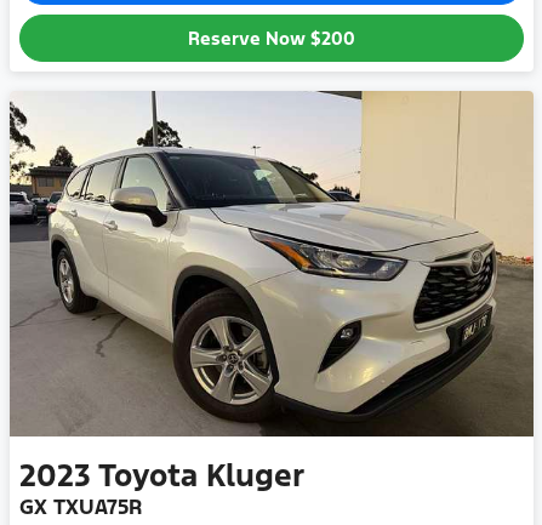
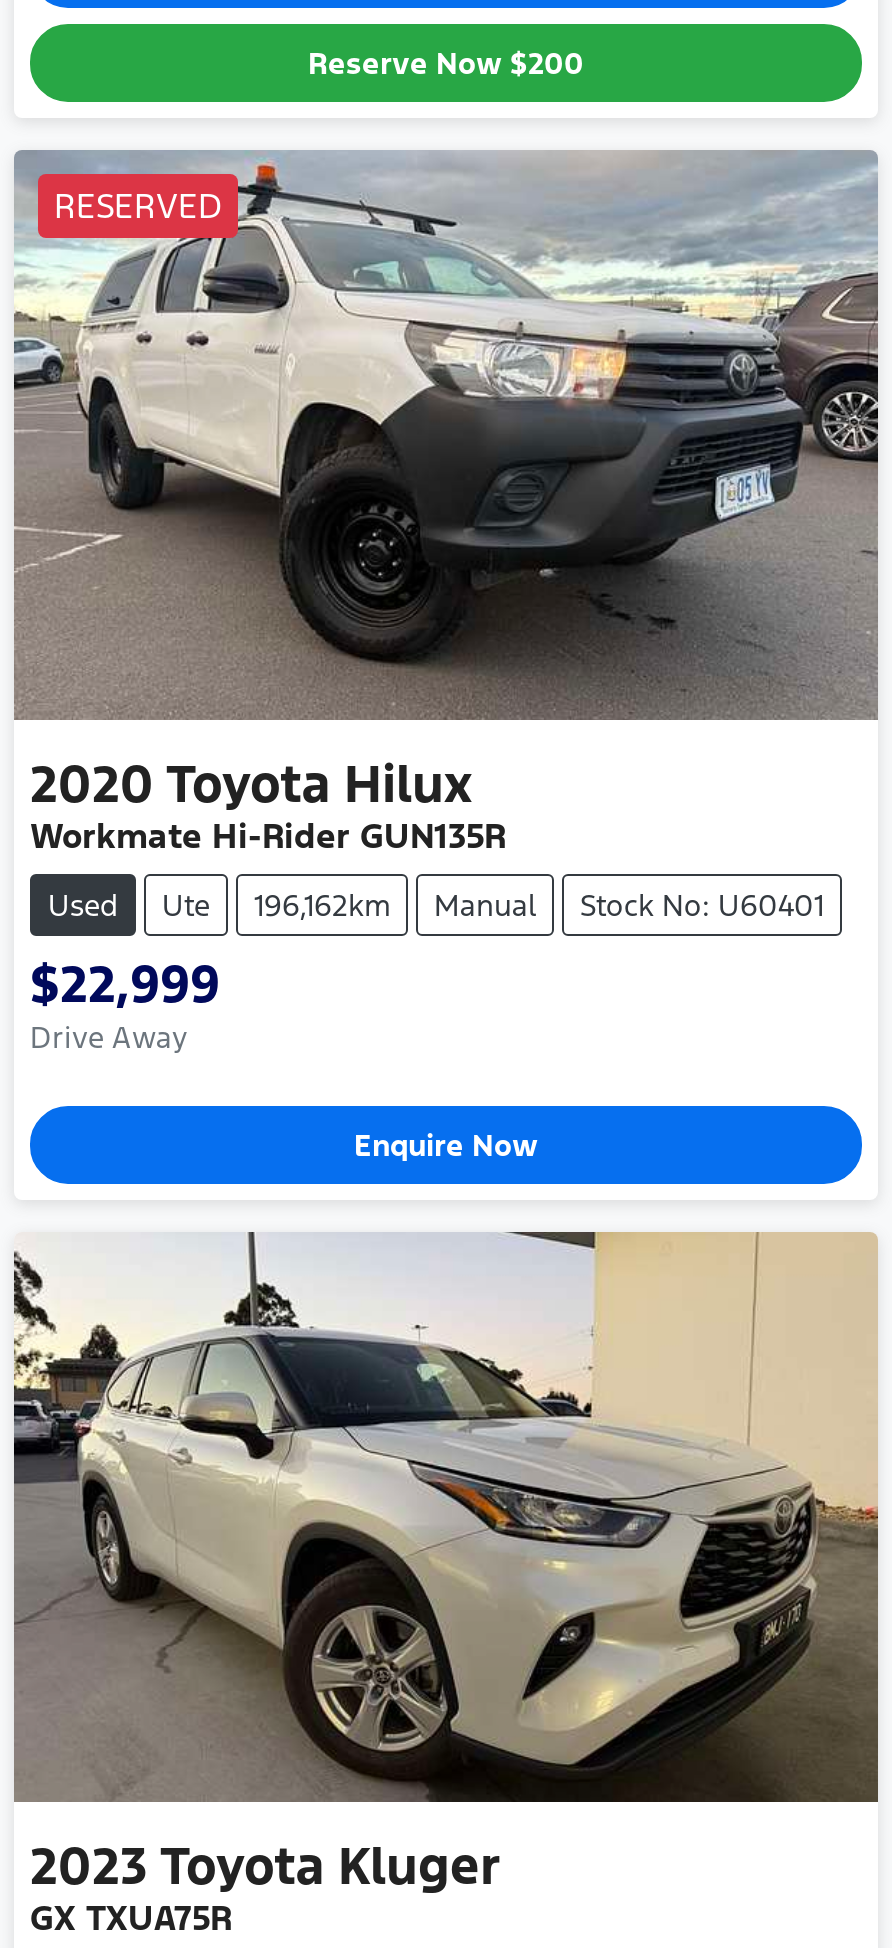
+ [image]
+ RESERVED

+ 2020 Toyota Hilux
+ Workmate Hi-Rider GUN135R
+ Used
+ Ute
+ 196,162km
+ Manual
+ Stock No: U60401
+ $22,999
+ Drive Away
+ Enquire Now
